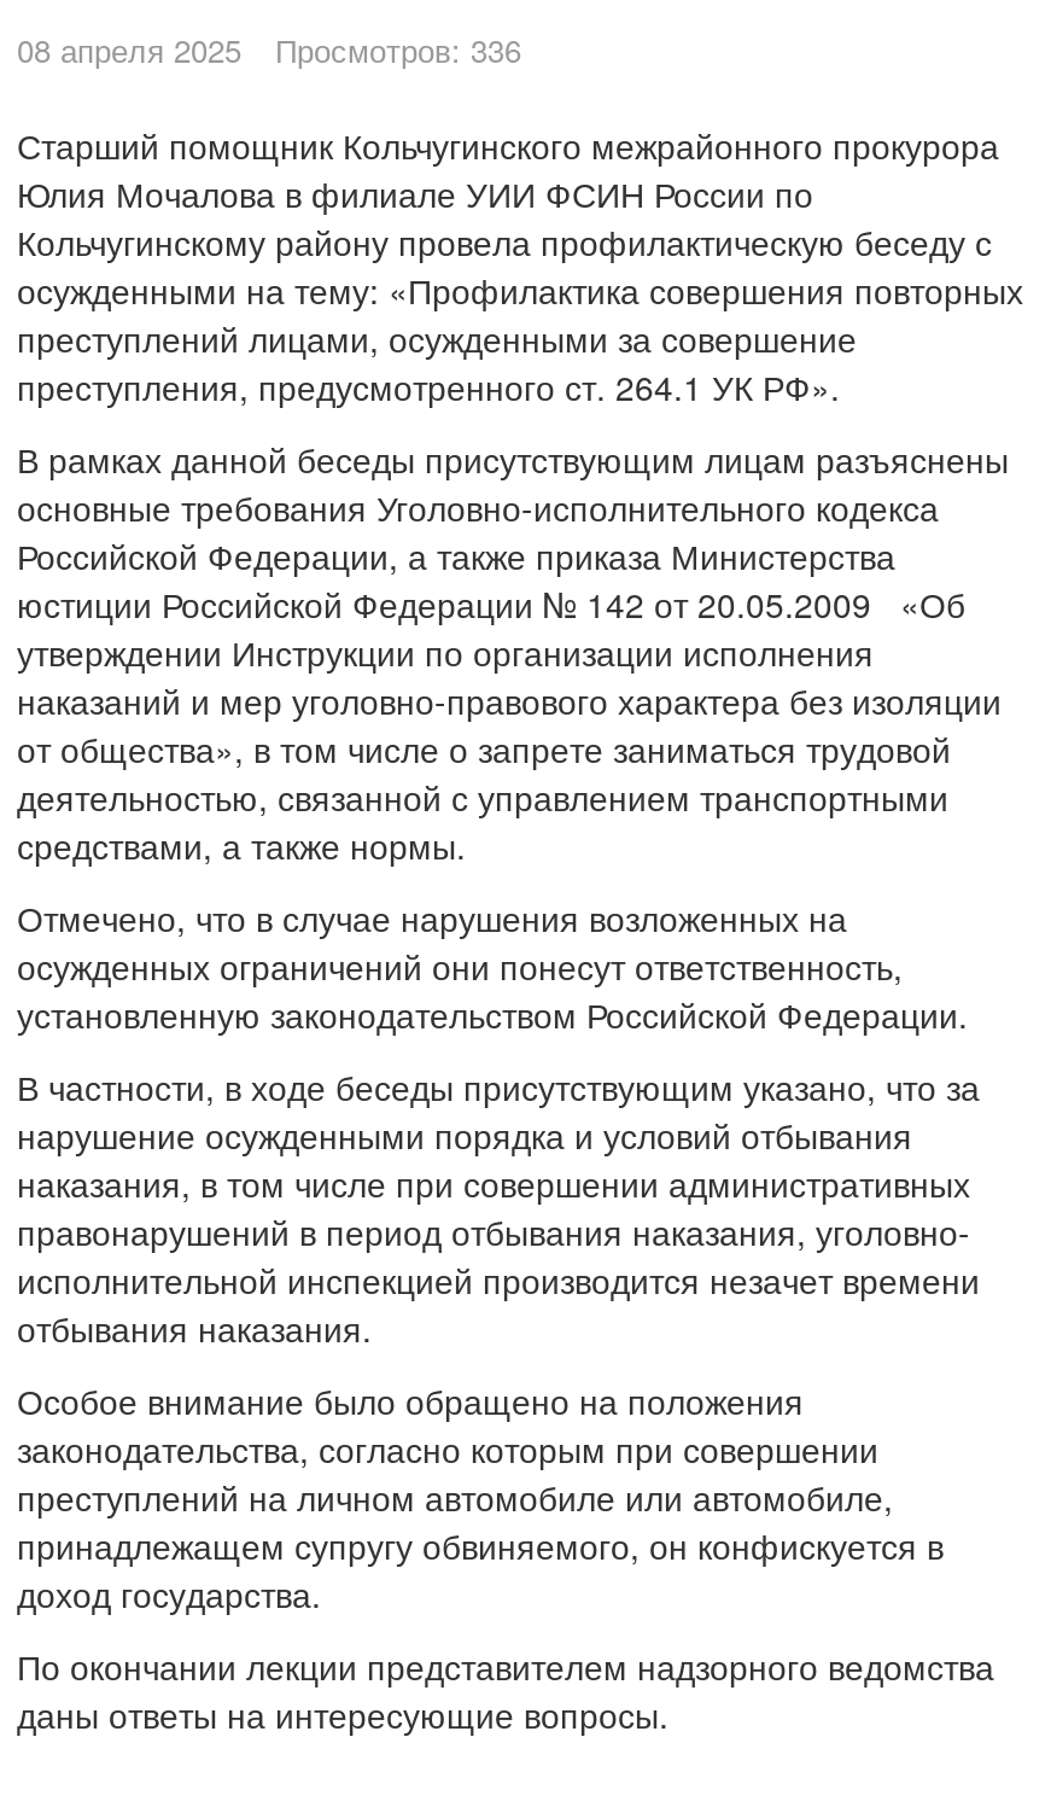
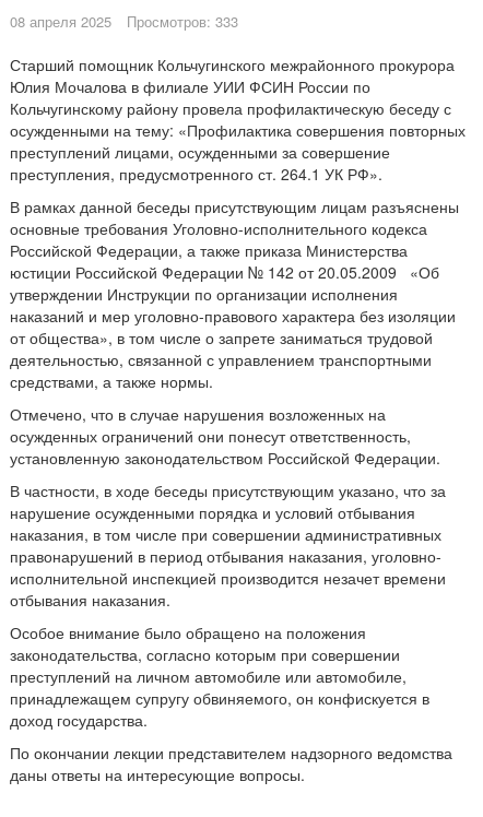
- 08 апреля 2025 Просмотров: 336
+ 08 апреля 2025 Просмотров: 333
